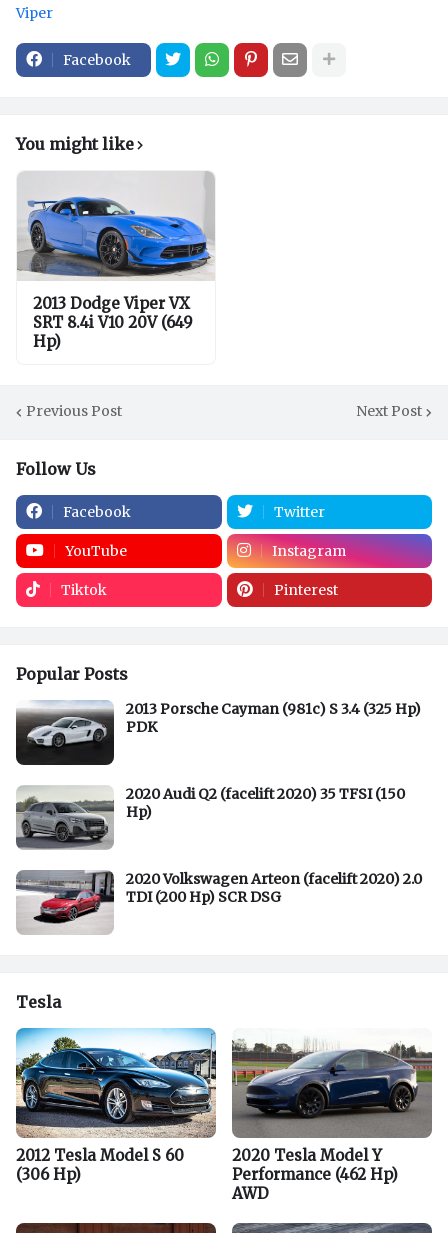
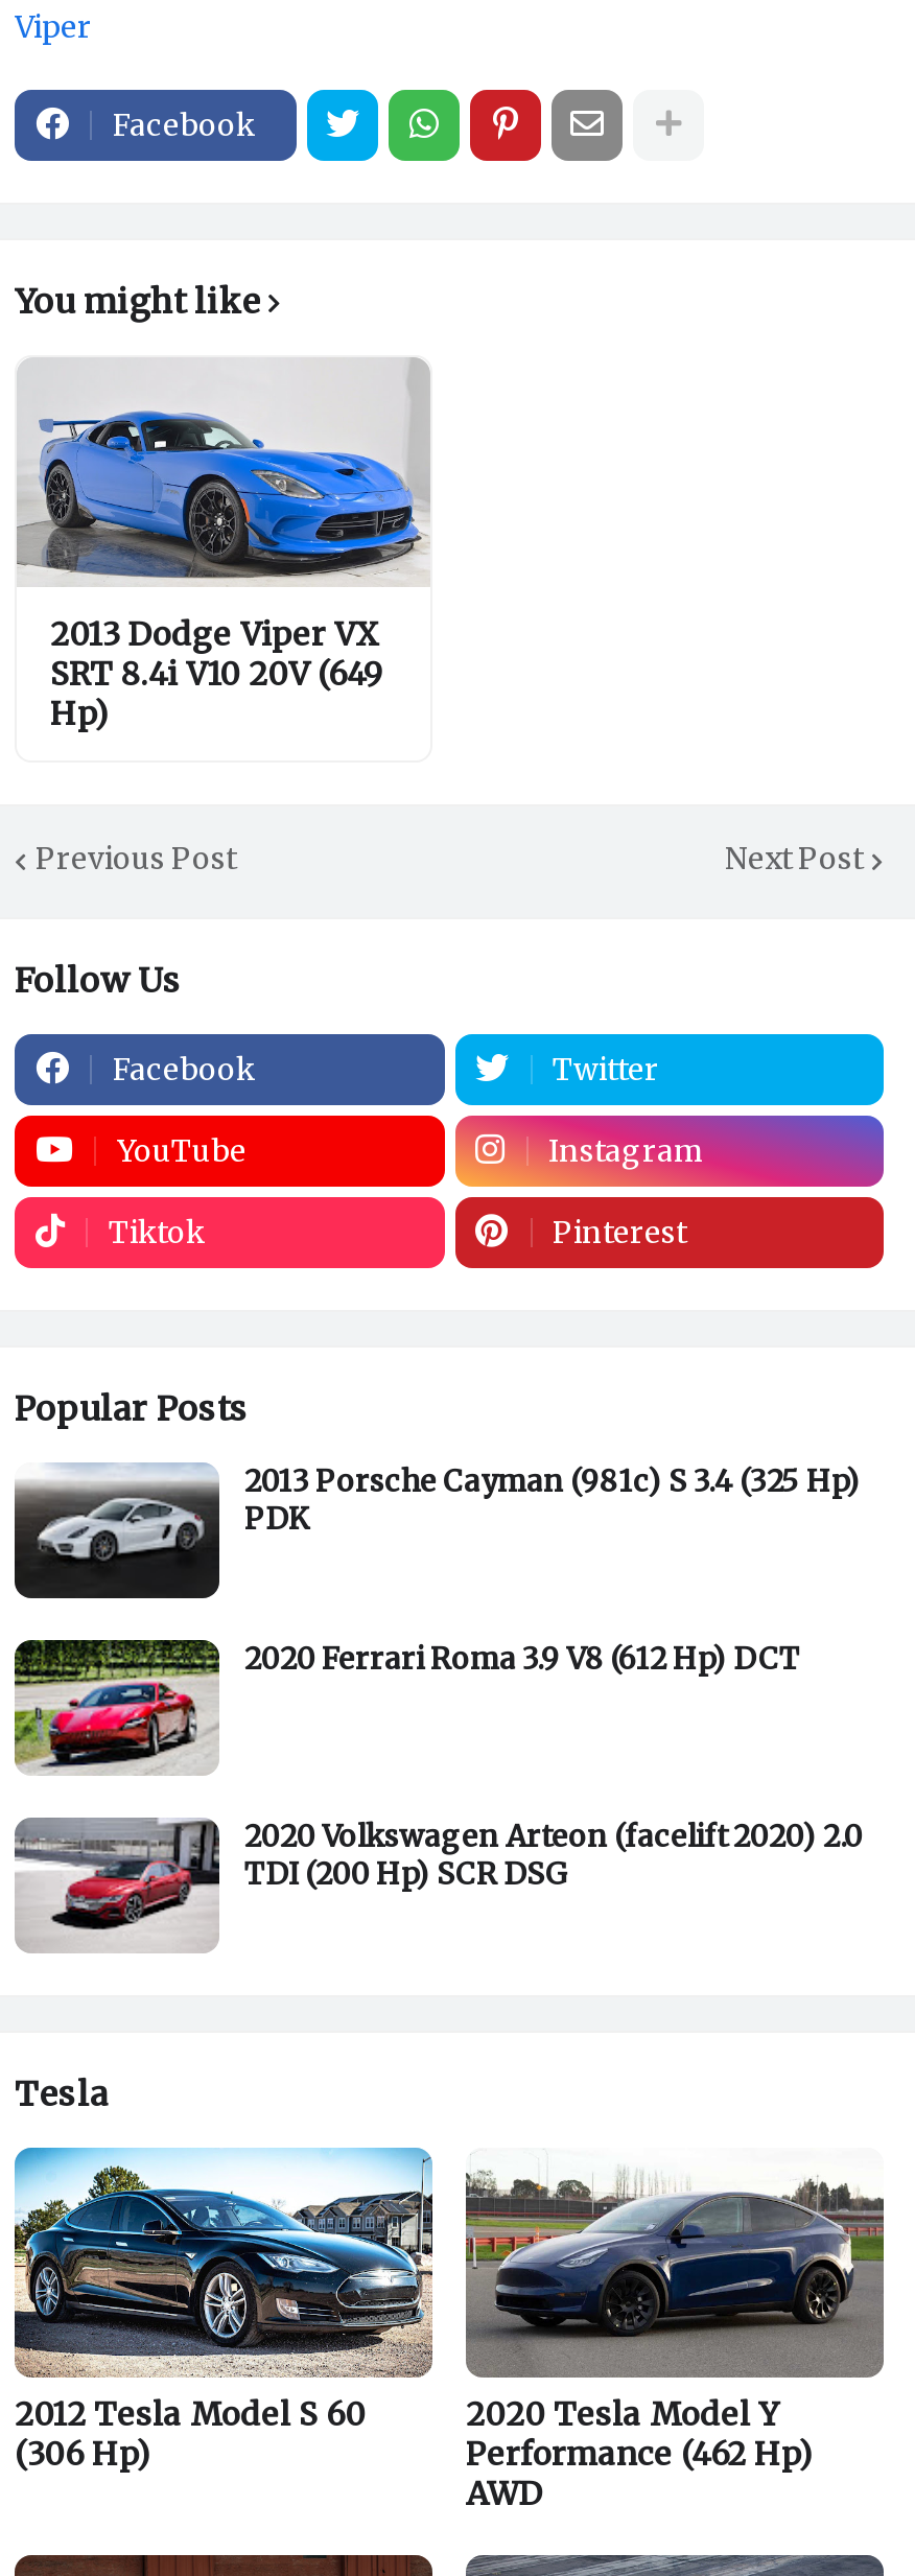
- [image]
- 2020 Audi Q2 (facelift 2020) 35 TFSI (150
- Hp)
+ [image]
+ 2020 Ferrari Roma 3.9 V8 (612 Hp) DCT
